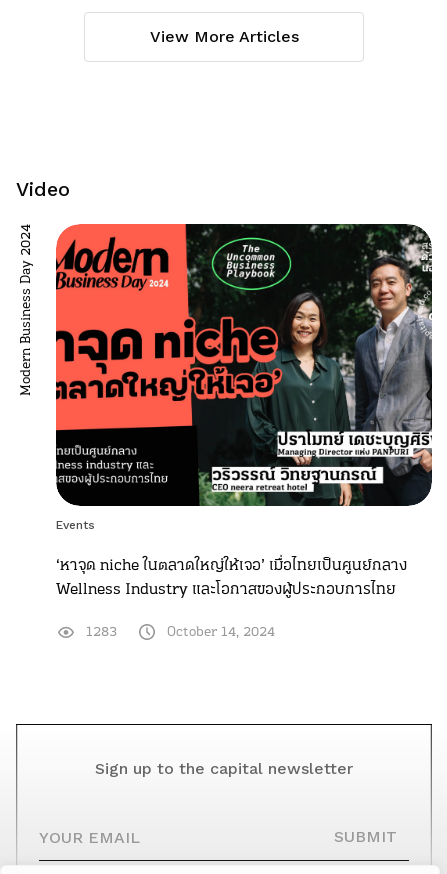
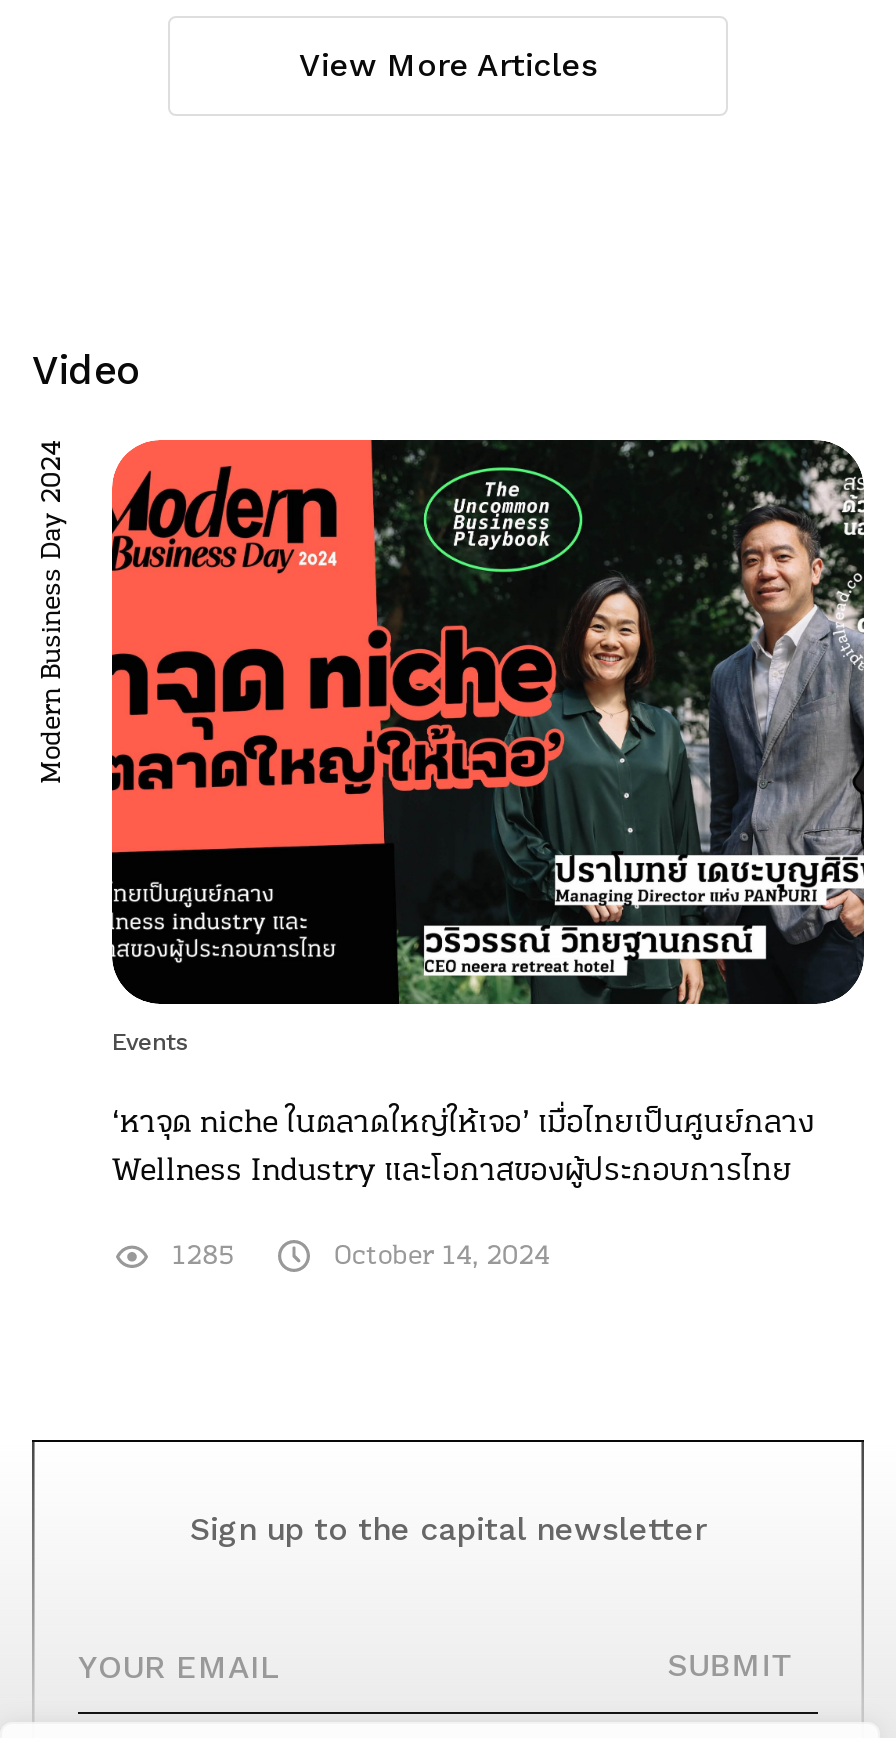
- 1283
+ 1285
